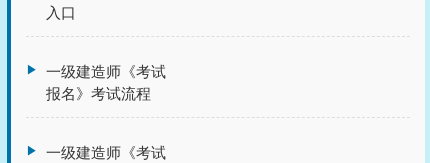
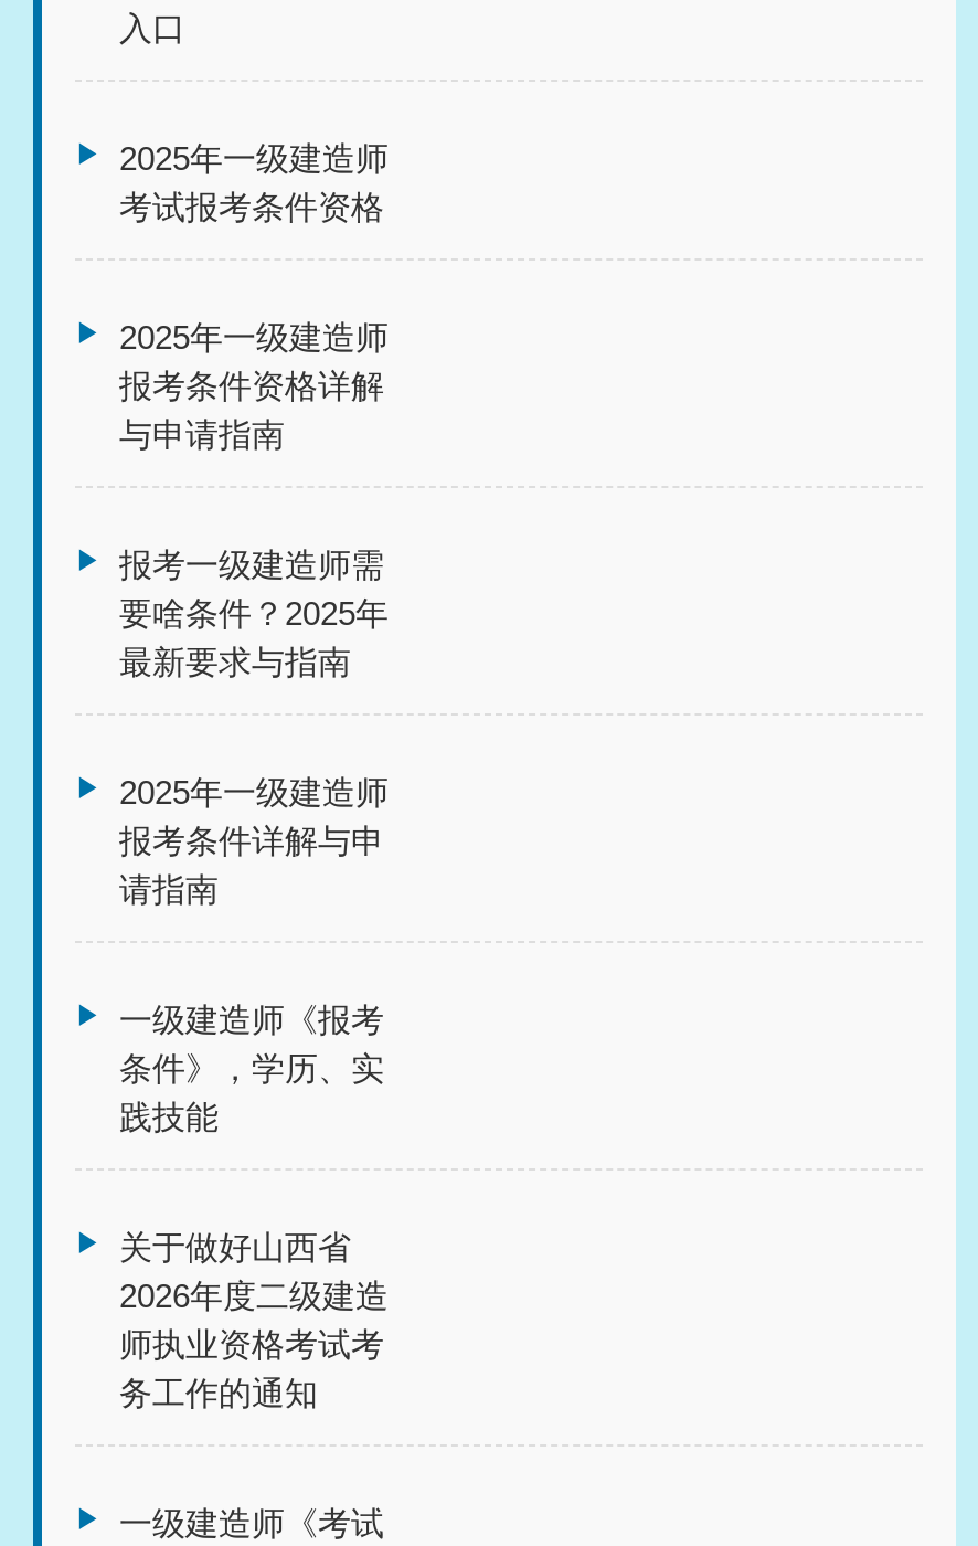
- 一级建造师《考试
- 报名》考试流程
+ 2025年一级建造师
+ 考试报考条件资格
+ 2025年一级建造师
+ 报考条件资格详解
+ 与申请指南
+ 报考一级建造师需
+ 要啥条件？2025年
+ 最新要求与指南
+ 2025年一级建造师
+ 报考条件详解与申
+ 请指南
+ 一级建造师《报考
+ 条件》，学历、实
+ 践技能
+ 关于做好山西省
+ 2026年度二级建造
+ 师执业资格考试考
+ 务工作的通知
